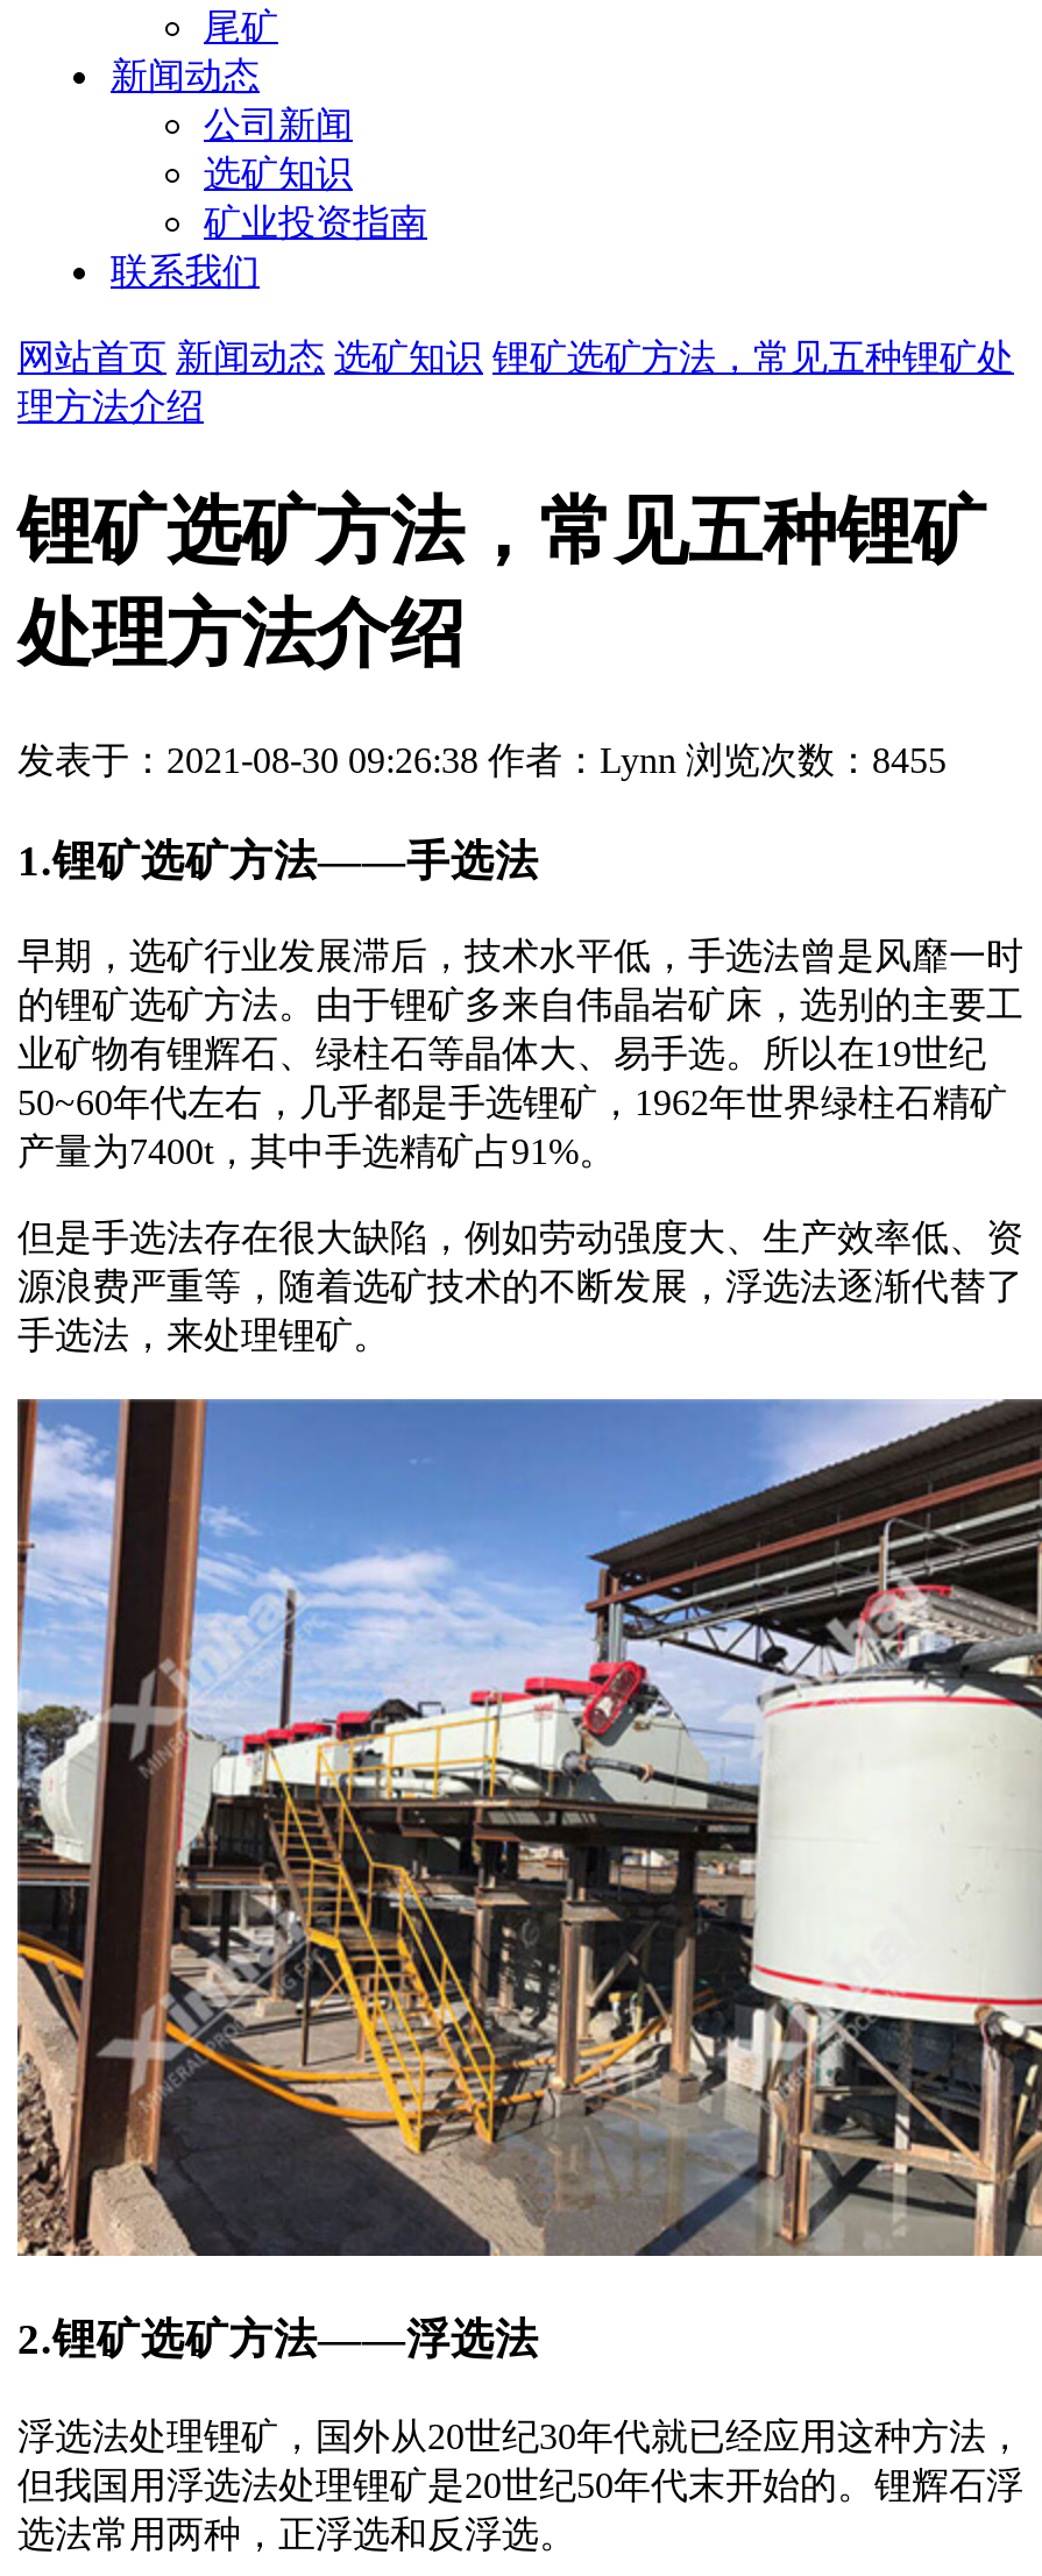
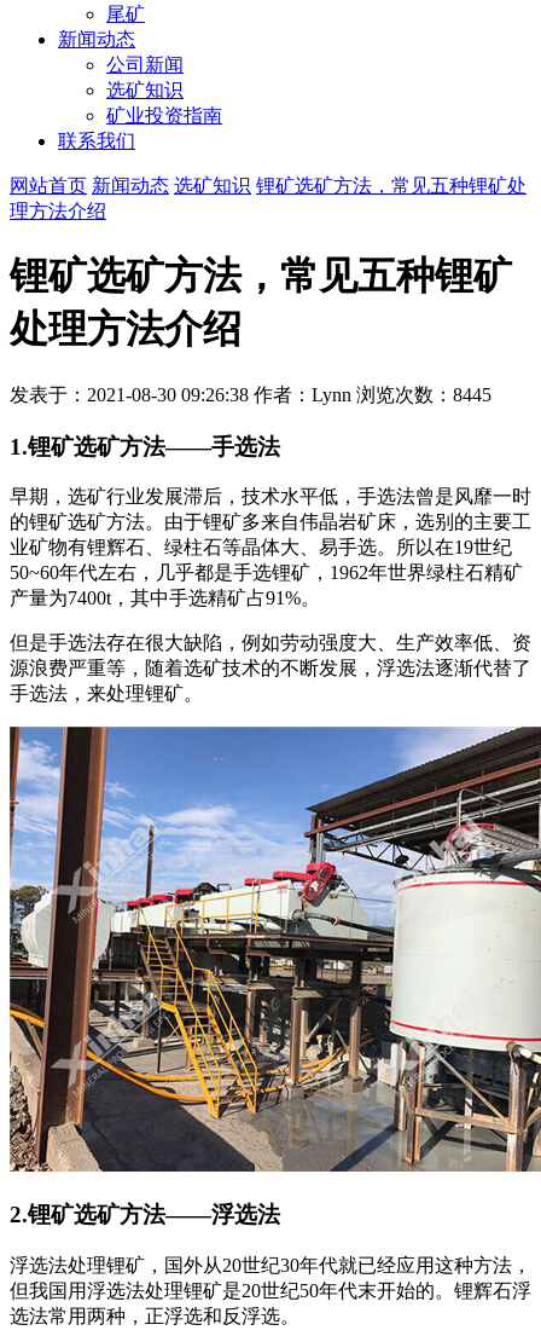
- 发表于：2021-08-30 09:26:38 作者：Lynn 浏览次数：8455
+ 发表于：2021-08-30 09:26:38 作者：Lynn 浏览次数：8445
